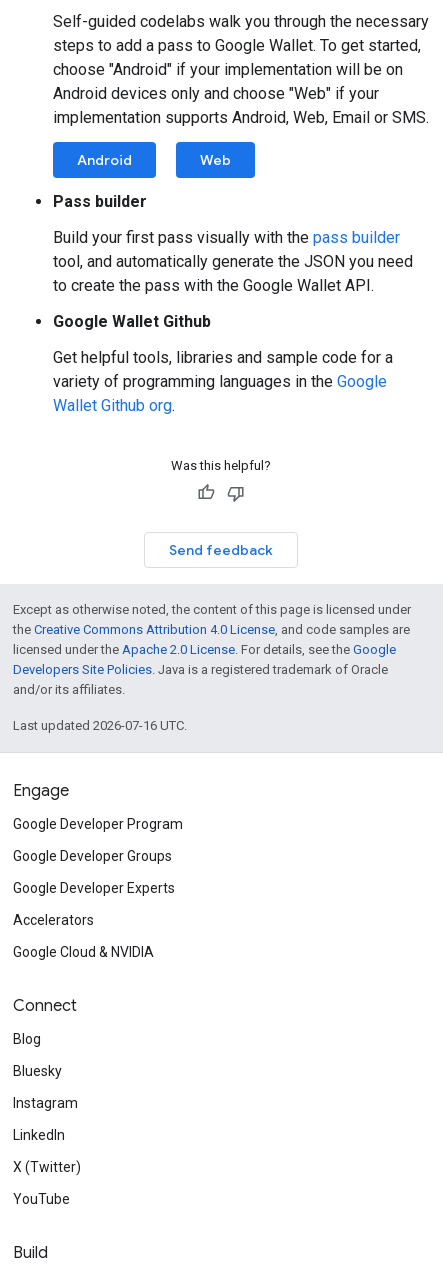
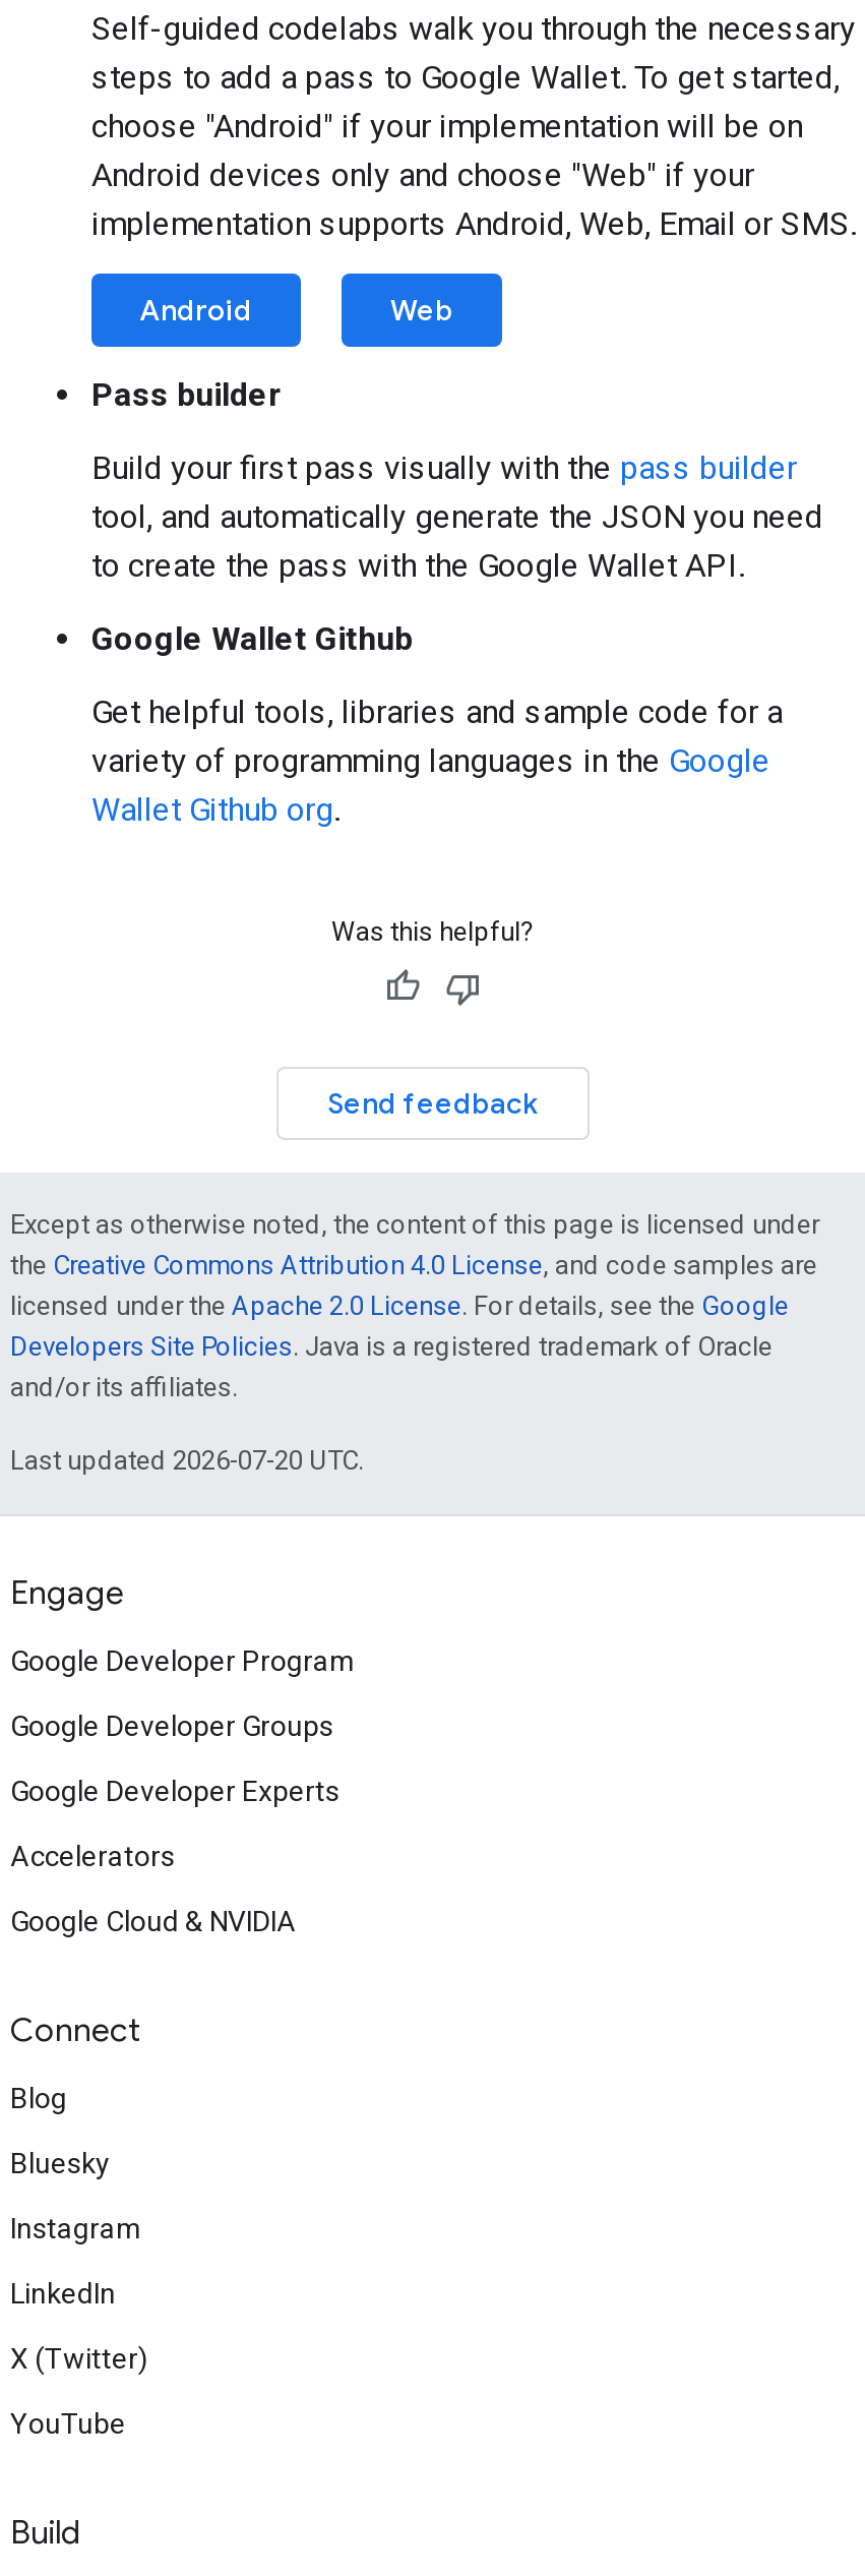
- Last updated 2026-07-16 UTC.
+ Last updated 2026-07-20 UTC.
